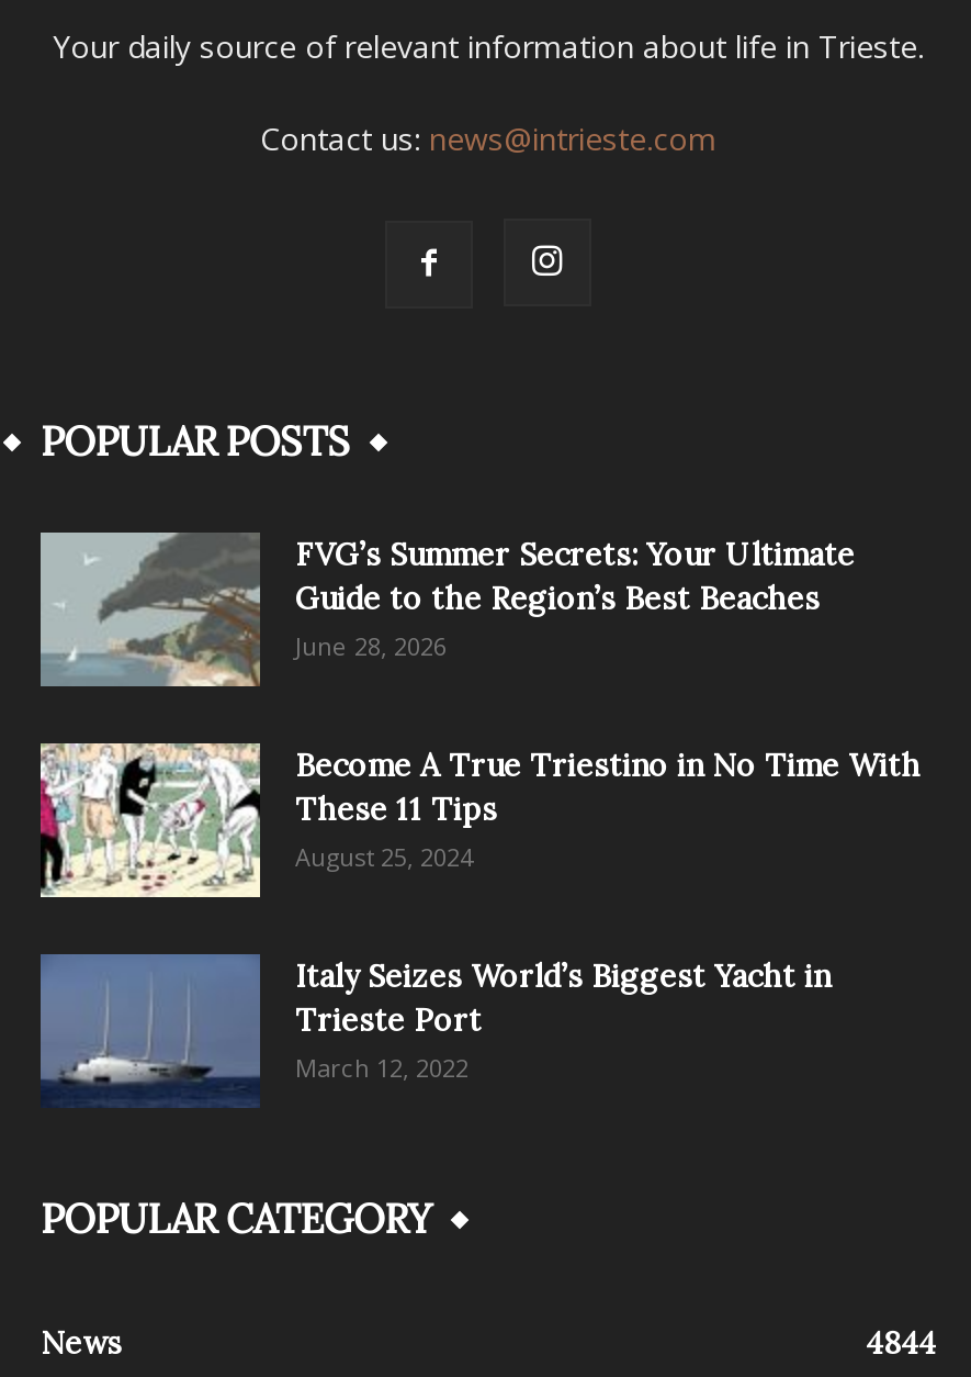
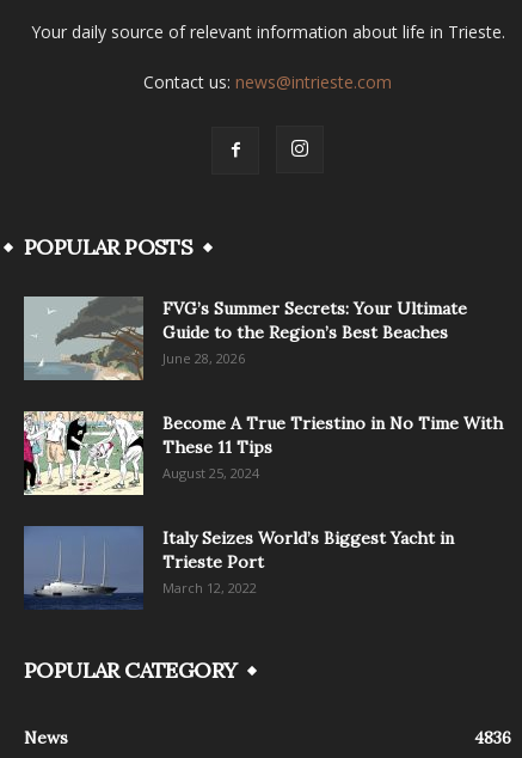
- 4844
+ 4836
